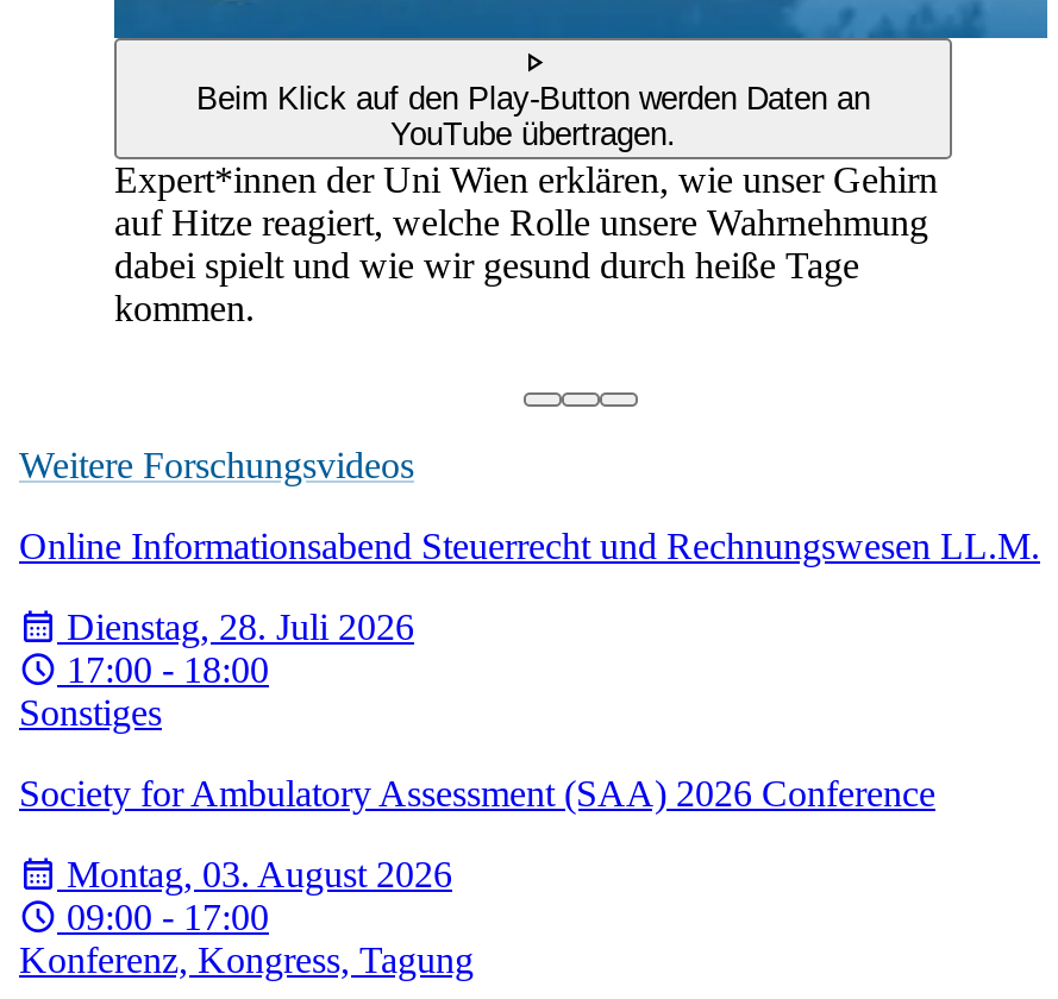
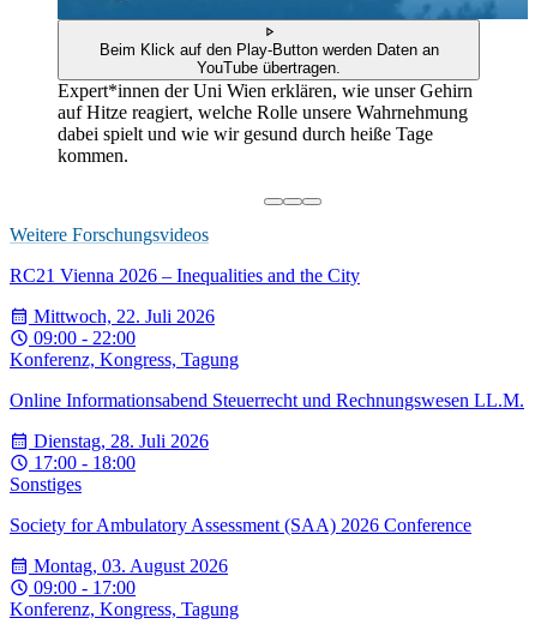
+ RC21 Vienna 2026 – Inequalities and the City
+ Mittwoch, 22. Juli 2026
+ 09:00 - 22:00
+ Konferenz, Kongress, Tagung
